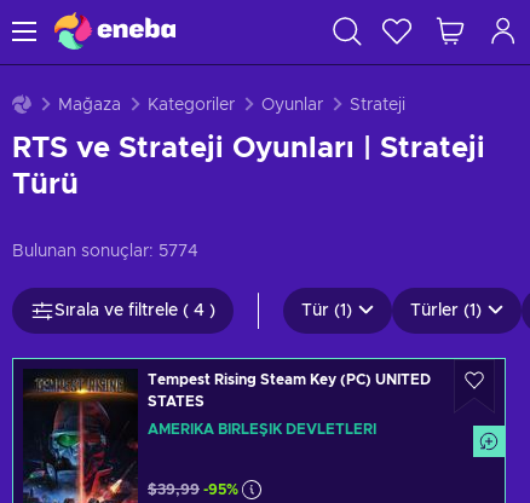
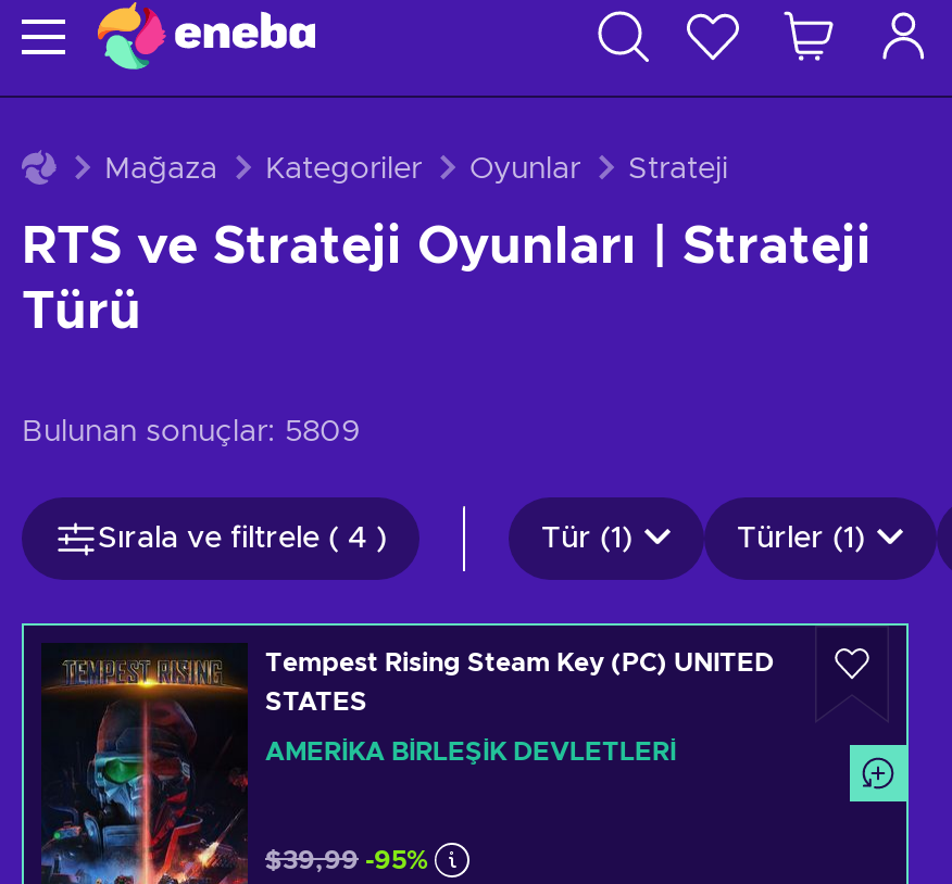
- Bulunan sonuçlar: 5774
+ Bulunan sonuçlar: 5809
